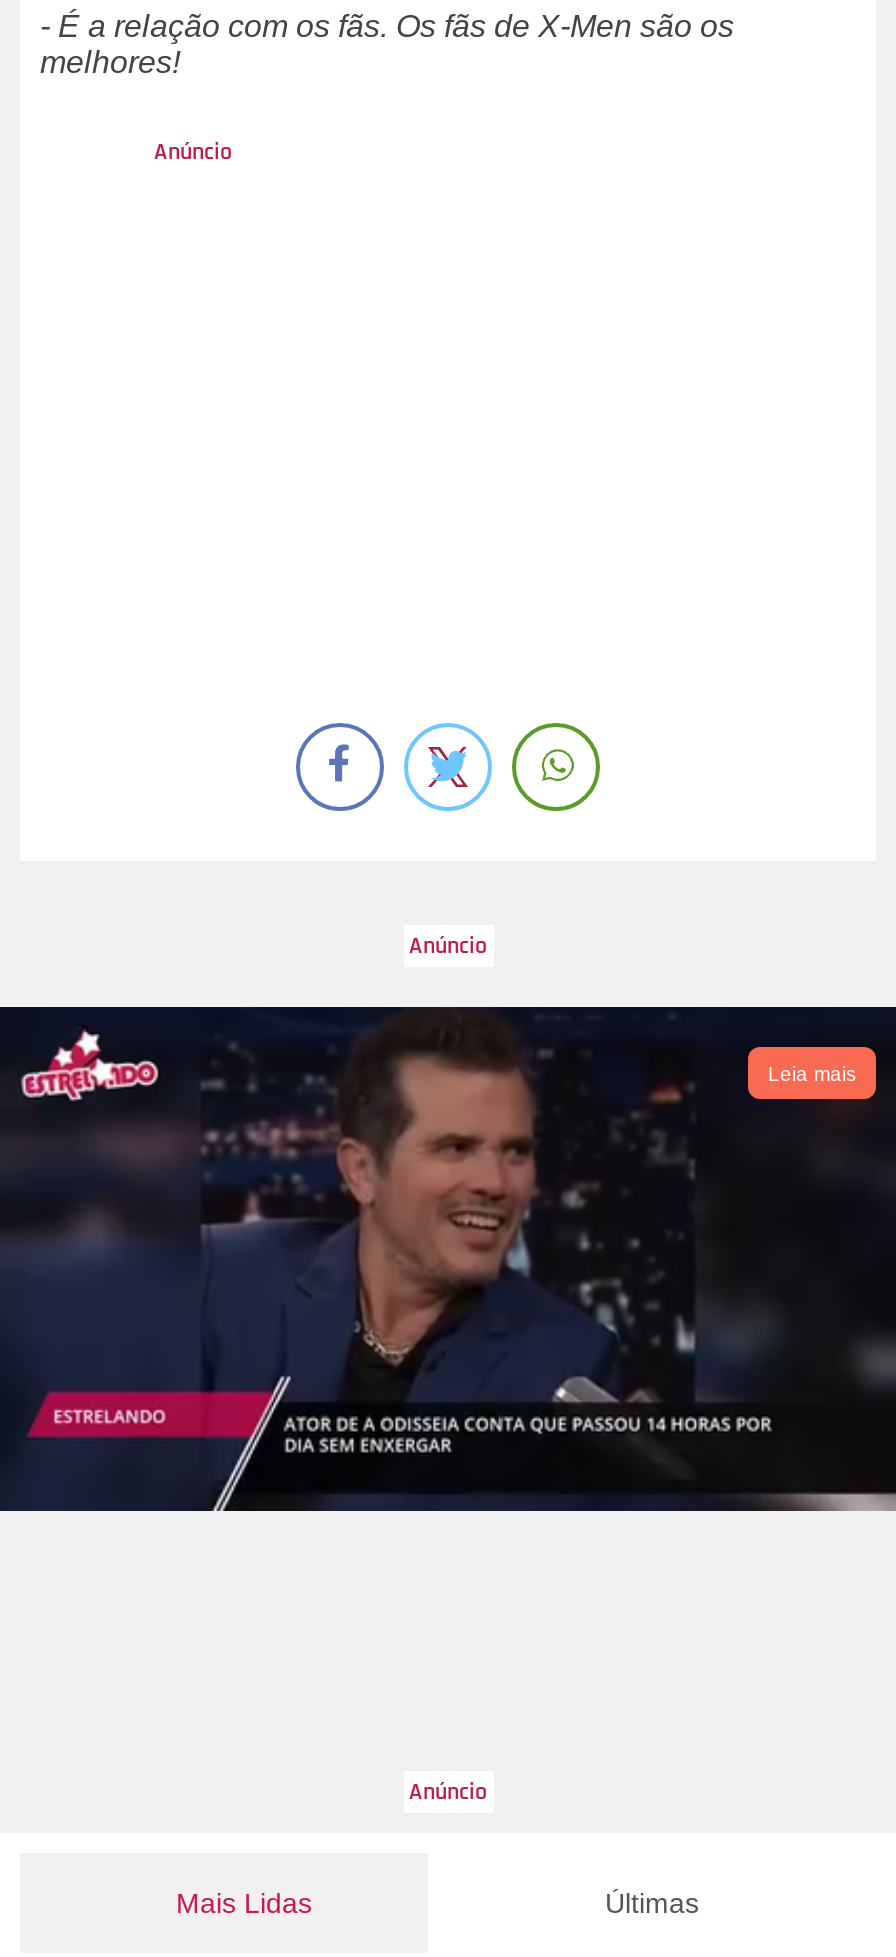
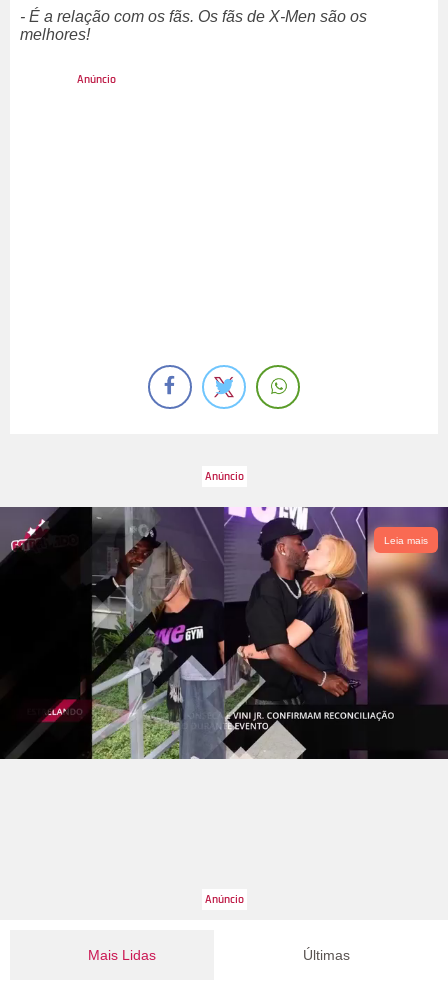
- [image]
+ [image]
